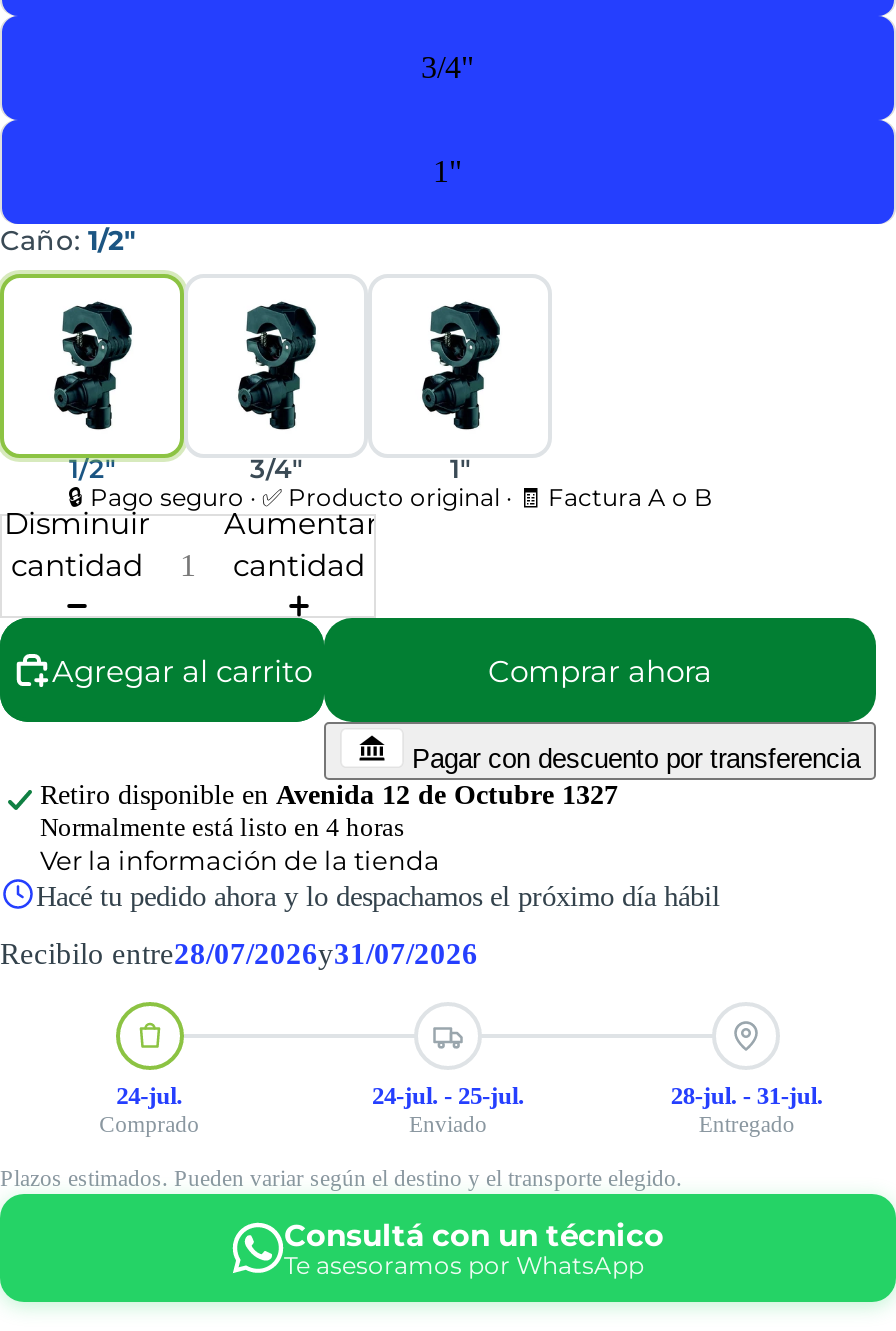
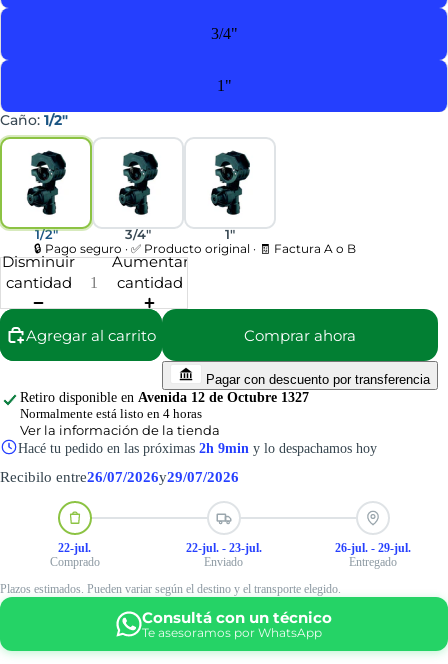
- Hacé tu pedido ahora y lo despachamos el próximo día hábil
+ Hacé tu pedido en las próximas 2h 9min y lo despachamos hoy

- Recibilo entre28/07/2026y31/07/2026
+ Recibilo entre26/07/2026y29/07/2026

- 24-jul.
+ 22-jul.

- 24-jul. - 25-jul.
+ 22-jul. - 23-jul.

- 28-jul. - 31-jul.
+ 26-jul. - 29-jul.
